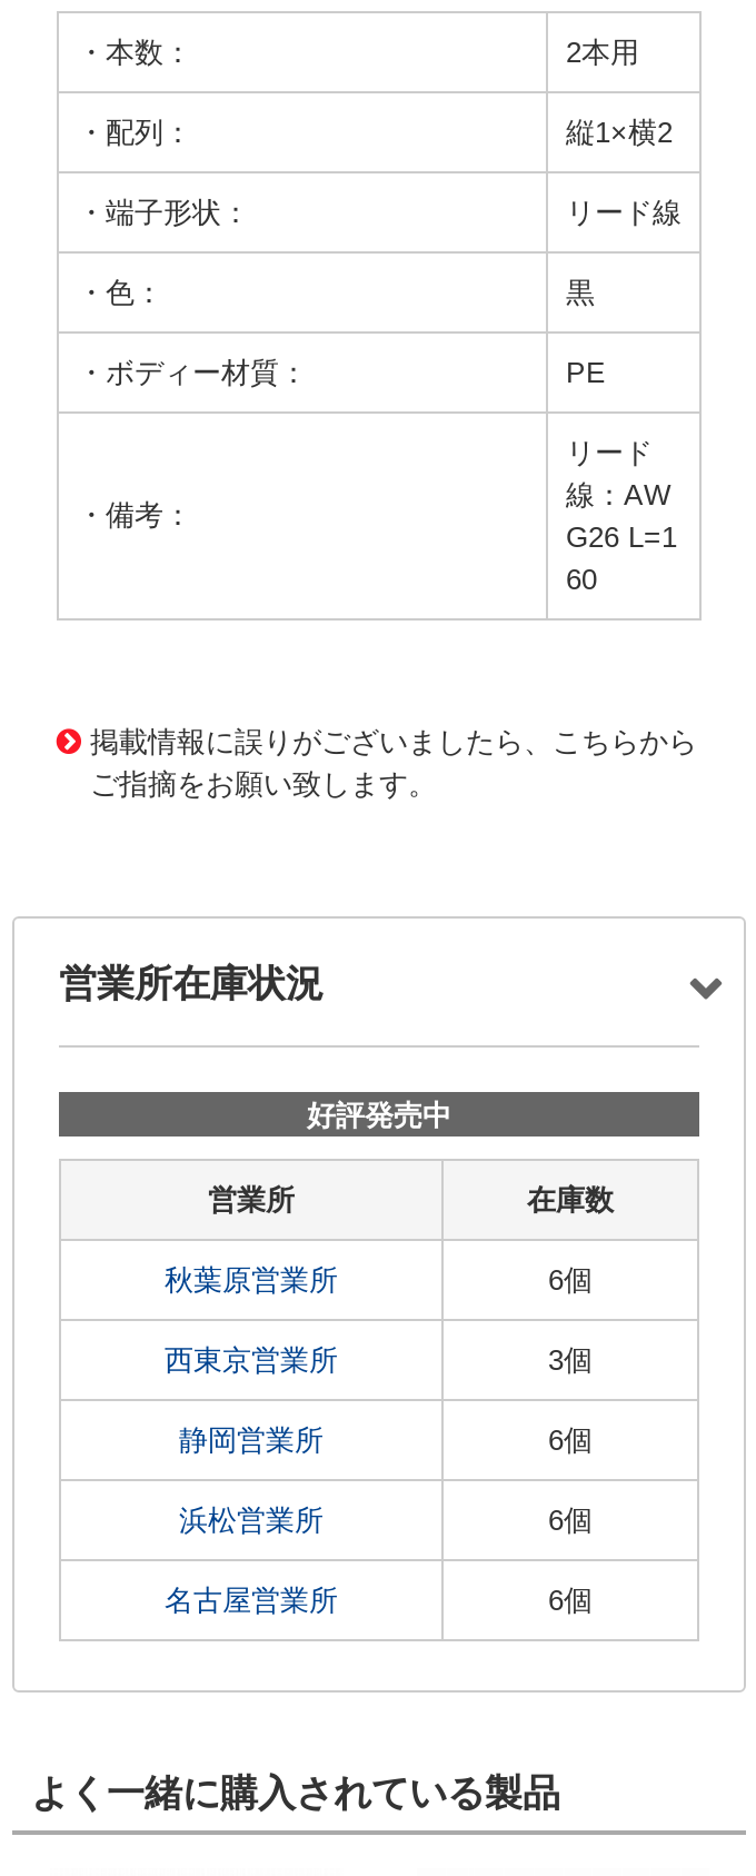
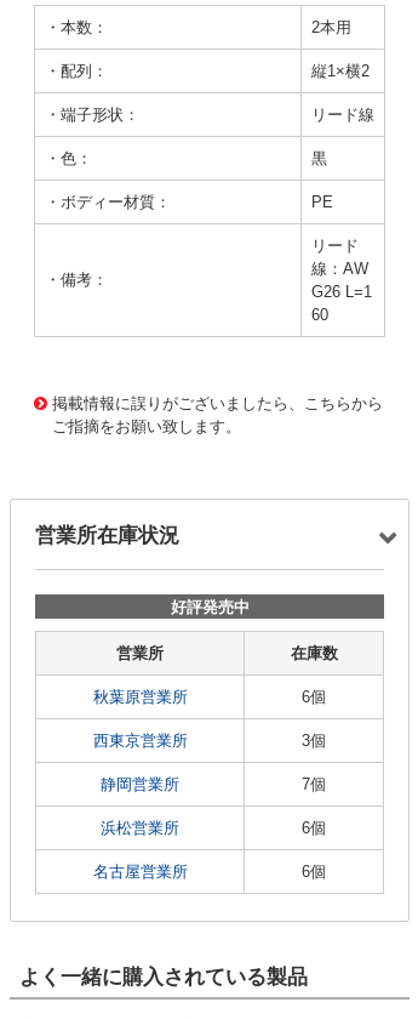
- 6個
+ 7個
